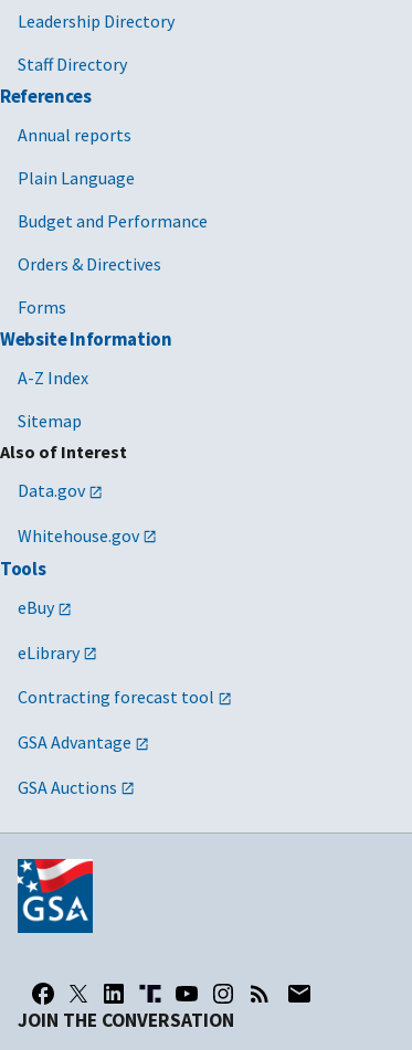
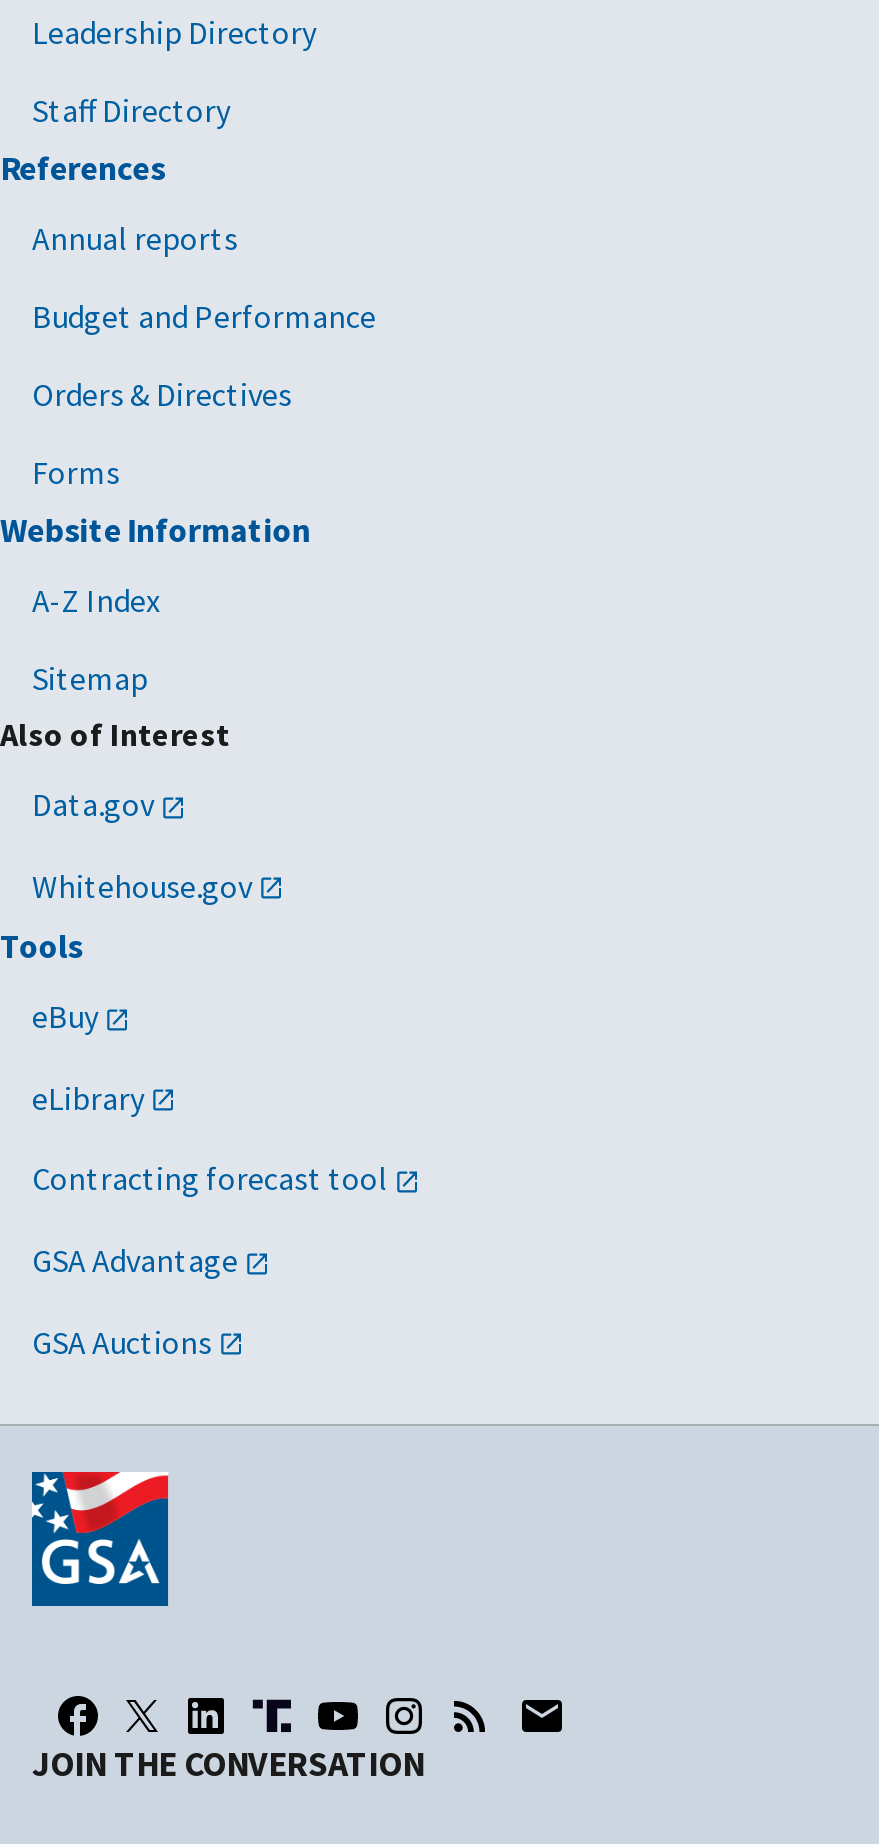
- Plain Language
